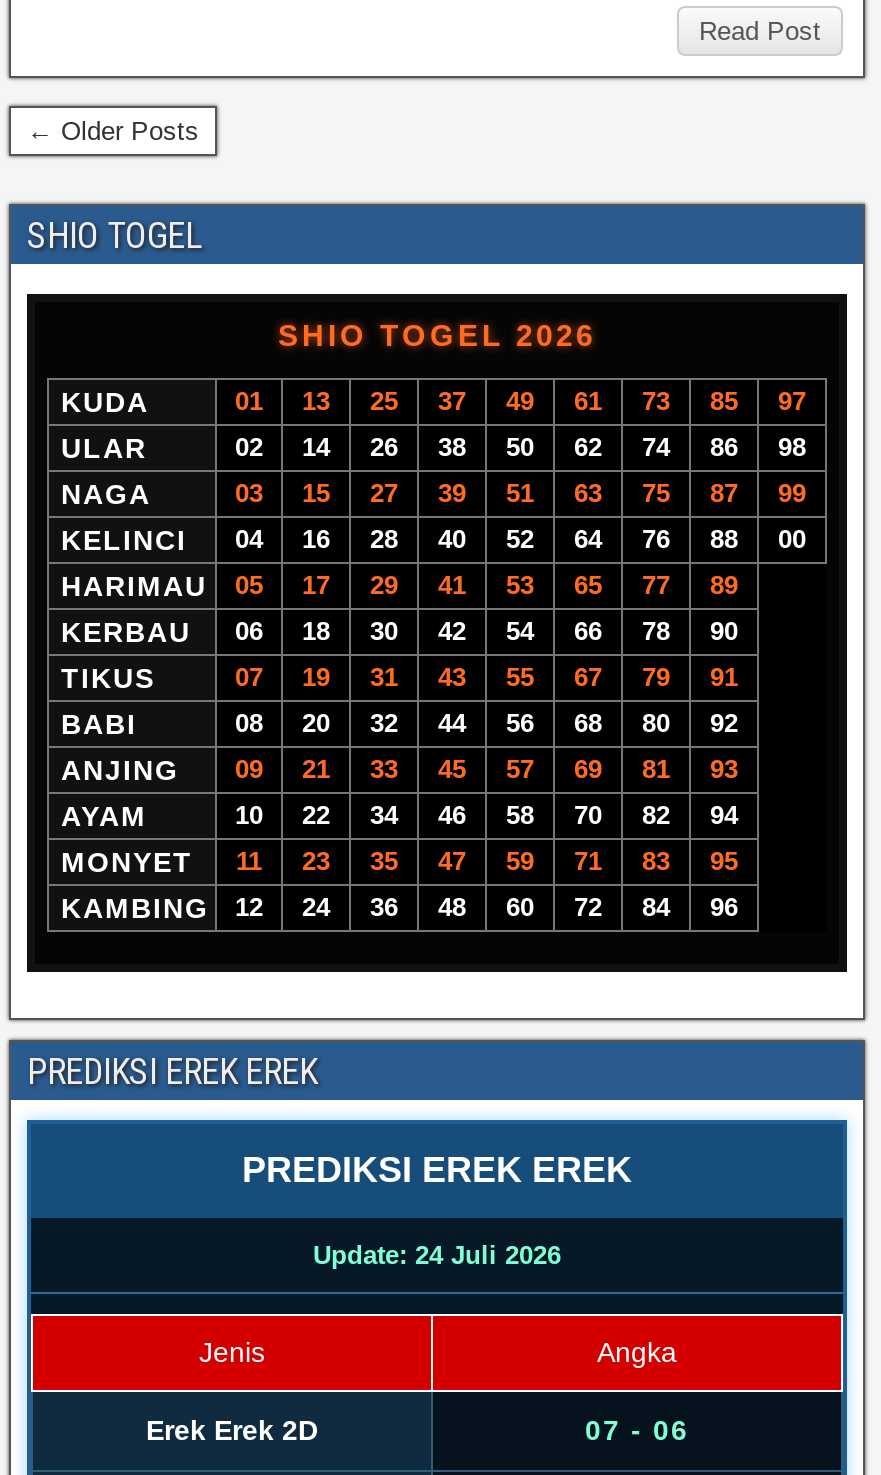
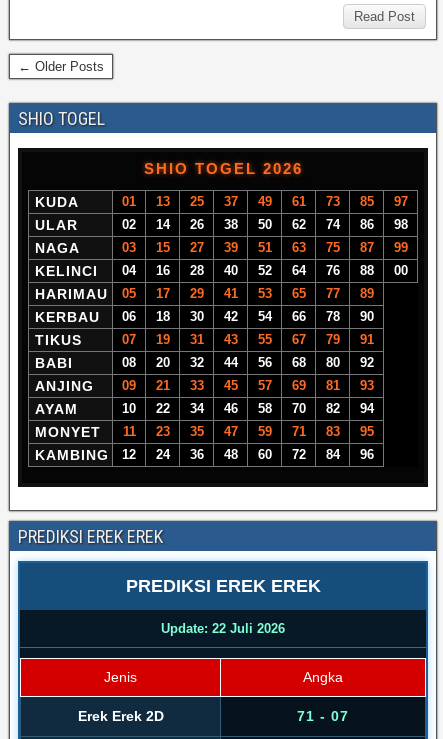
- Update: 24 Juli 2026
+ Update: 22 Juli 2026

- 07 - 06
+ 71 - 07
